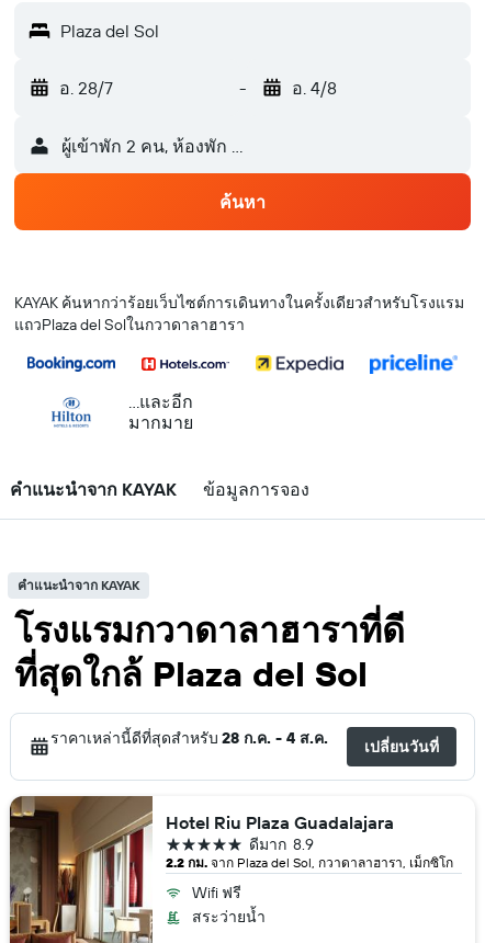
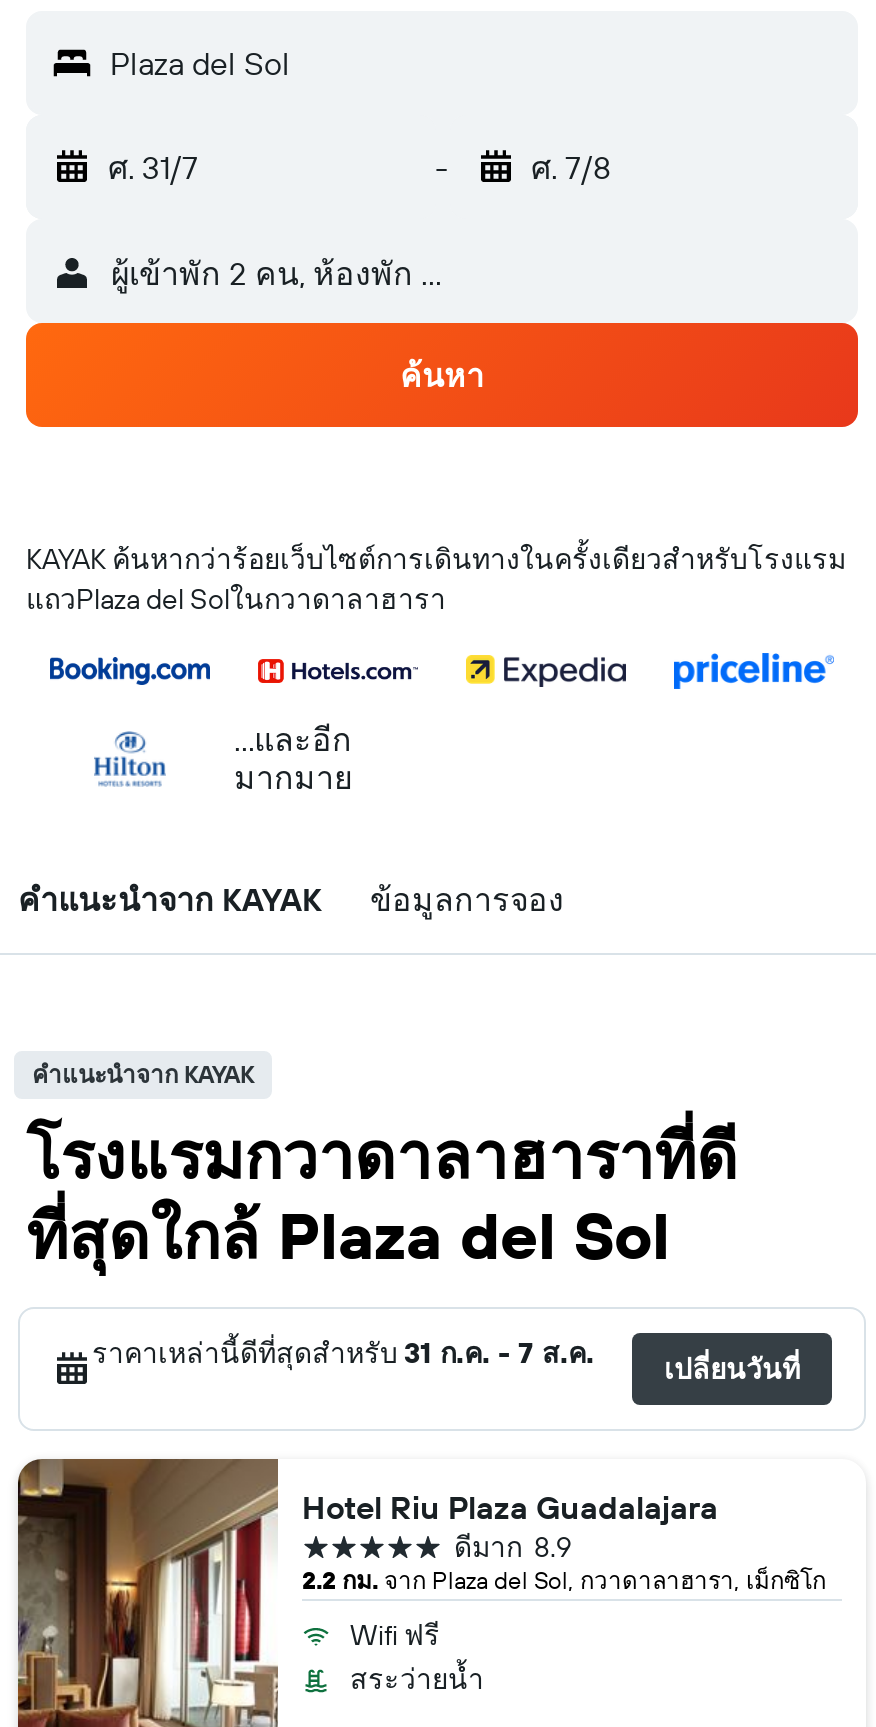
- อ. 28/7
+ ศ. 31/7

- อ. 4/8
+ ศ. 7/8

- ราคาเหล่านี้ดีที่สุดสำหรับ28 ก.ค. - 4 ส.ค.
+ ราคาเหล่านี้ดีที่สุดสำหรับ31 ก.ค. - 7 ส.ค.
